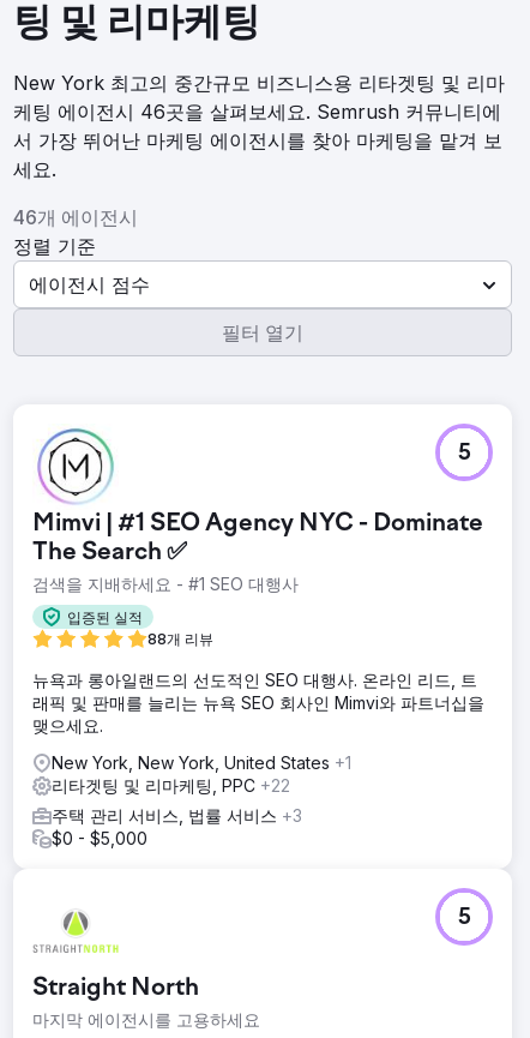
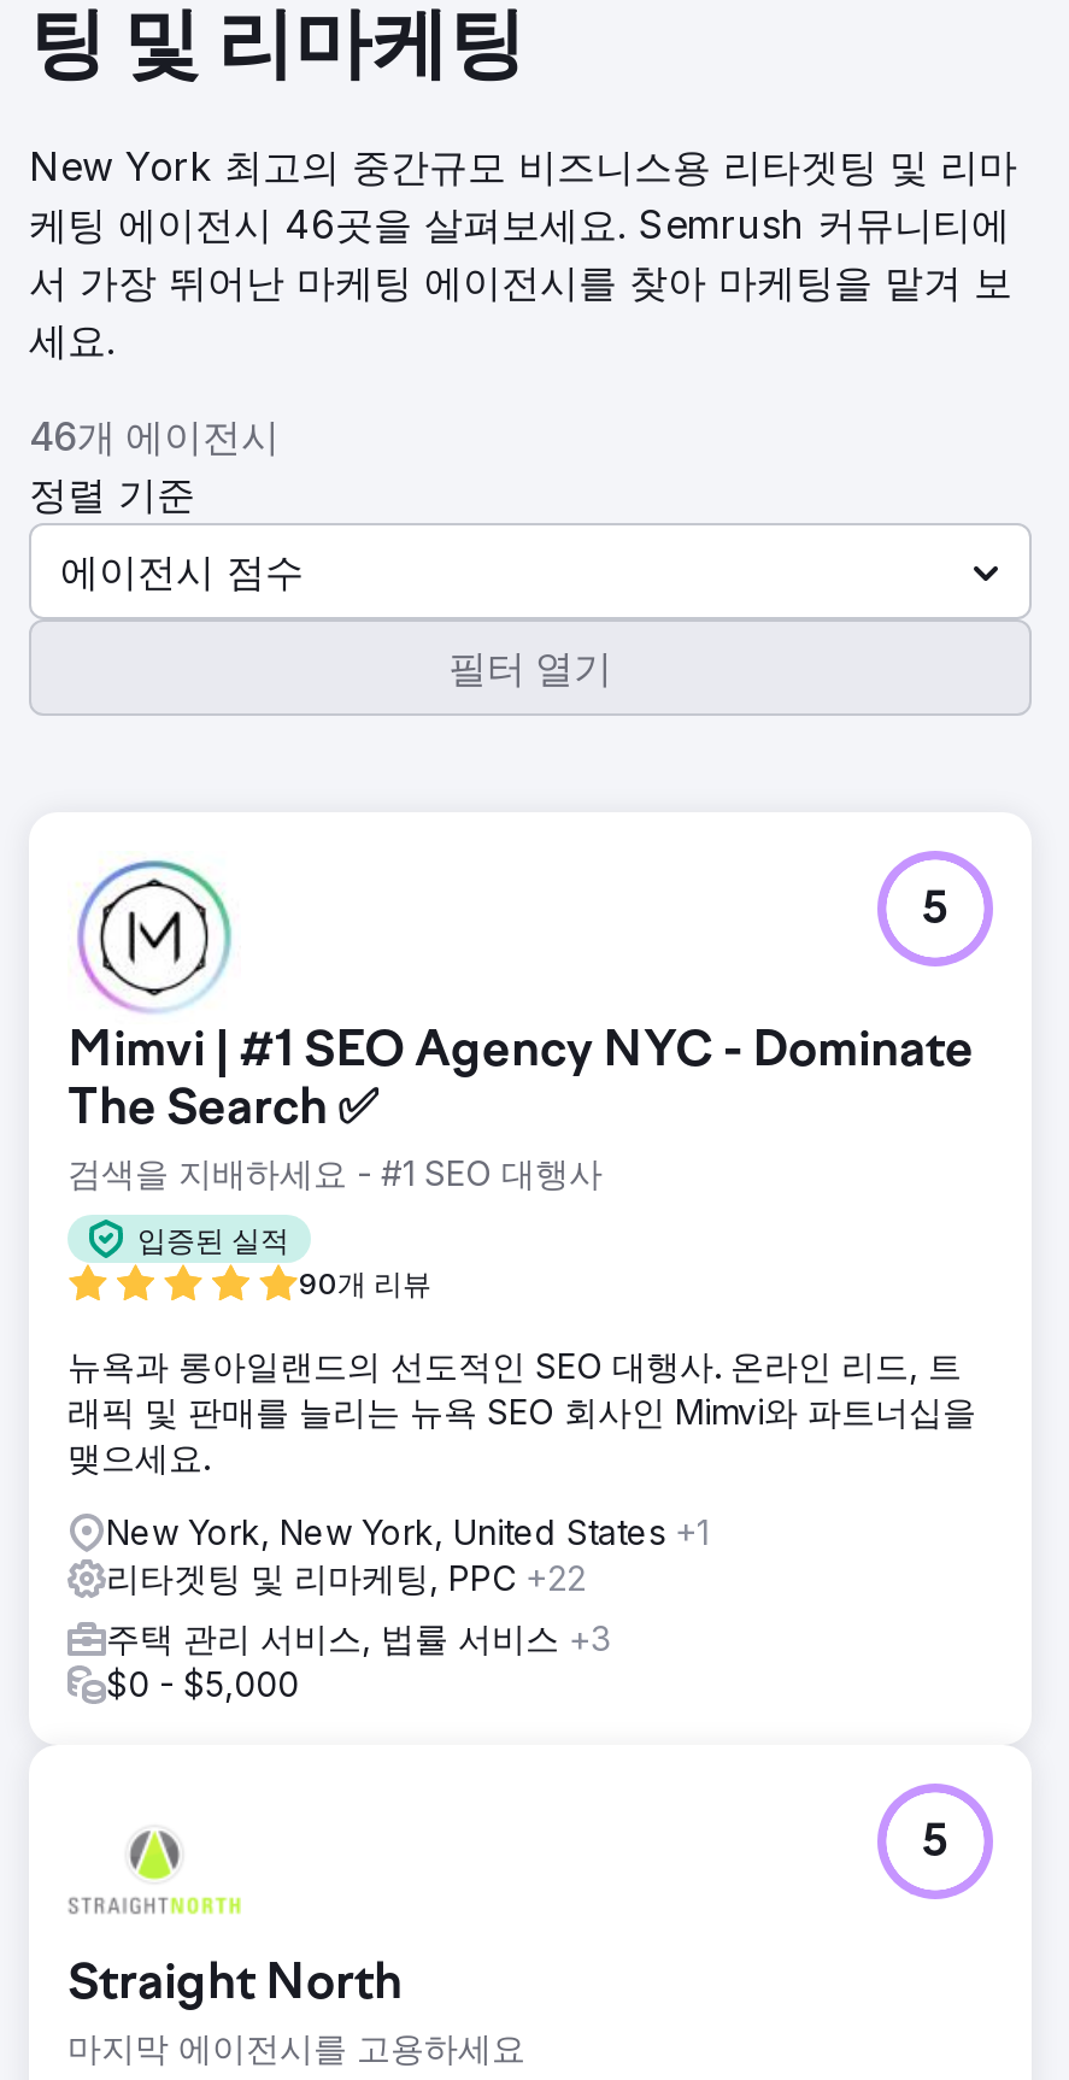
- 88개 리뷰
+ 90개 리뷰
